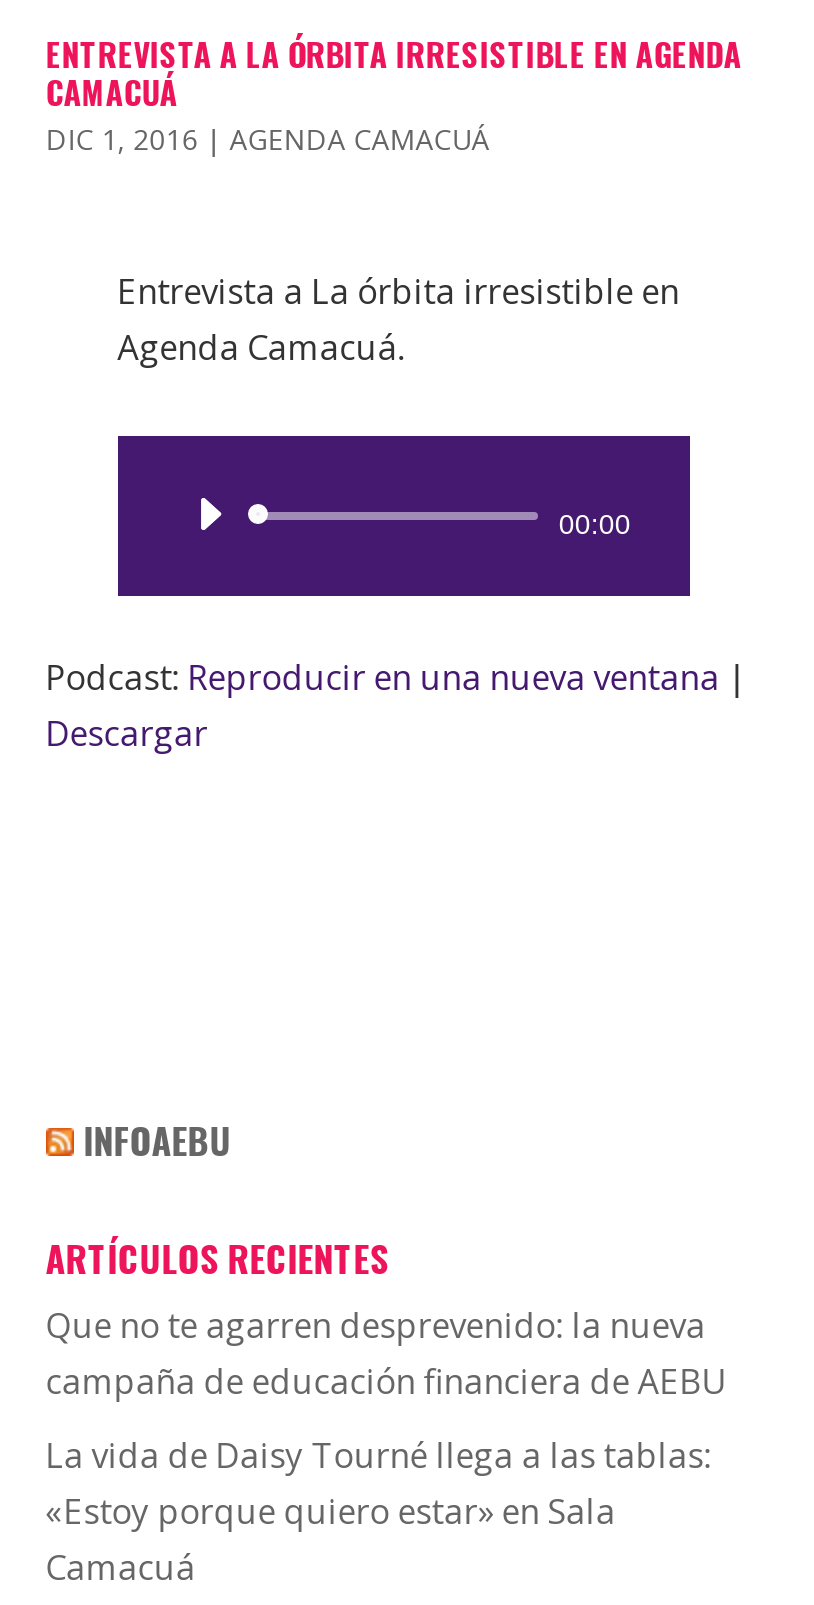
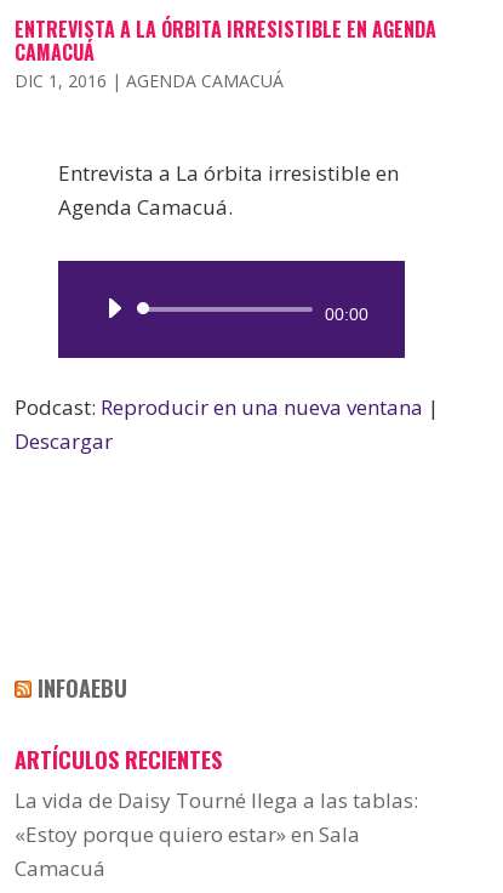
- Que no te agarren desprevenido: la nueva
- campaña de educación financiera de AEBU
